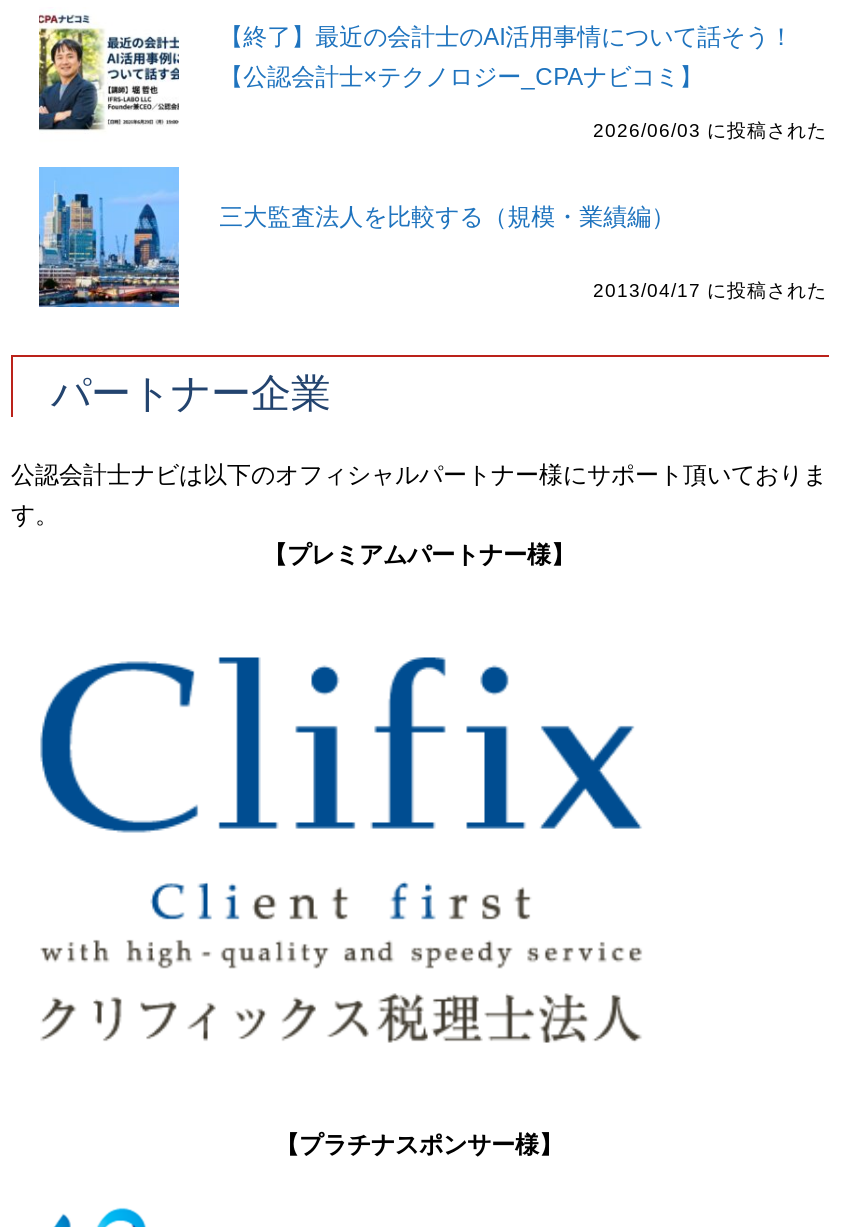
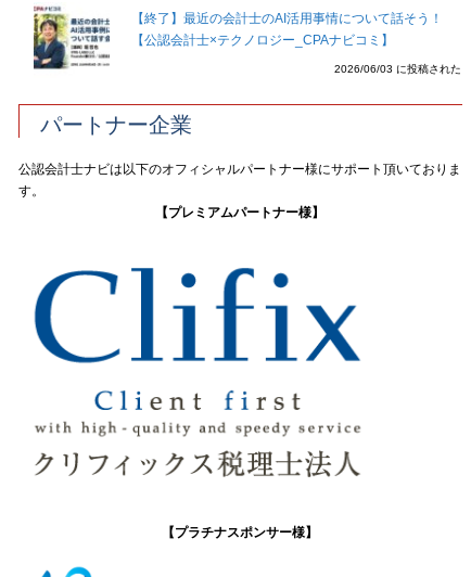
- [image]
- 三大監査法人を比較する（規模・業績編）
- 2013/04/17 に投稿された
